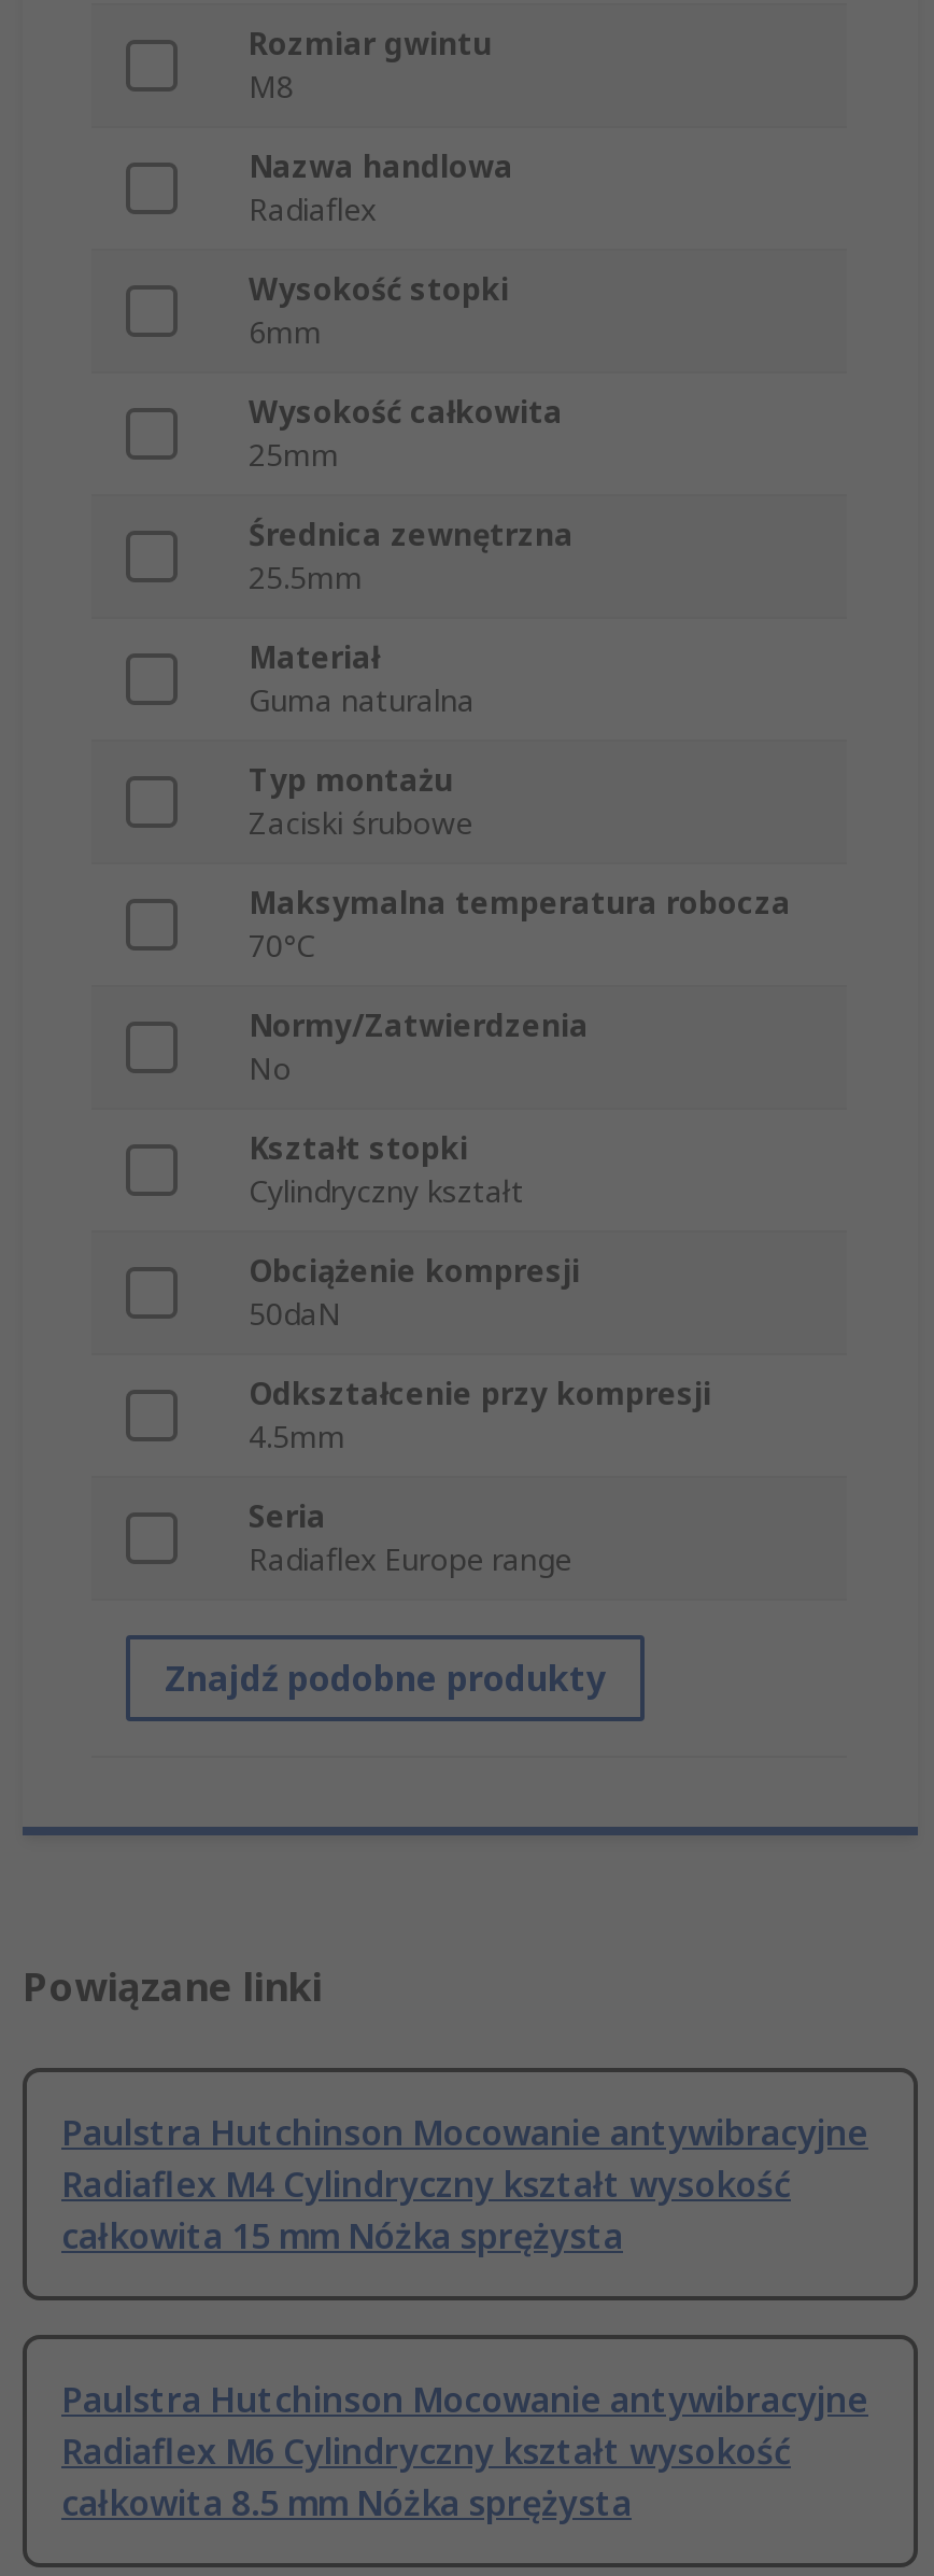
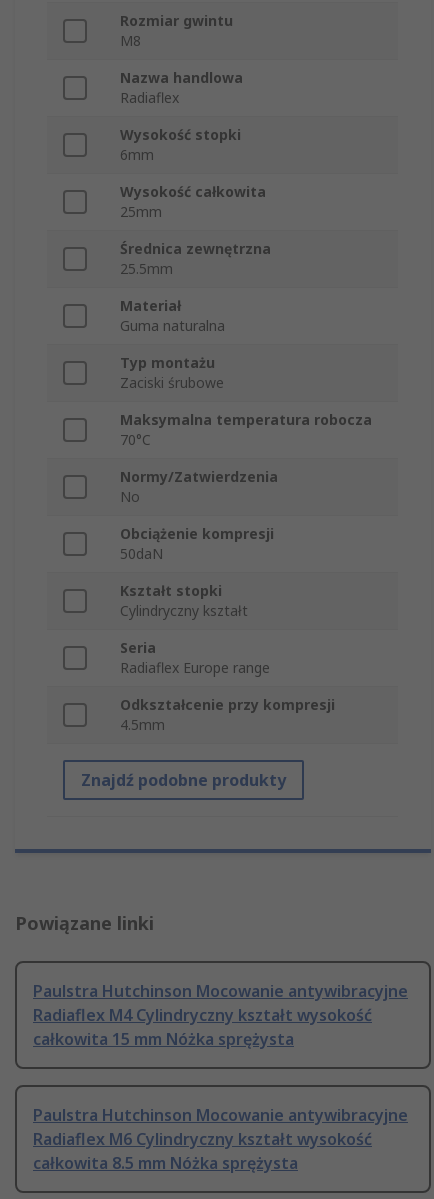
moved down: Kształt stopki | Cylindryczny kształt

moved up: Obciążenie kompresji | 50daN

moved down: Odkształcenie przy kompresji | 4.5mm

moved up: Seria | Radiaflex Europe range
